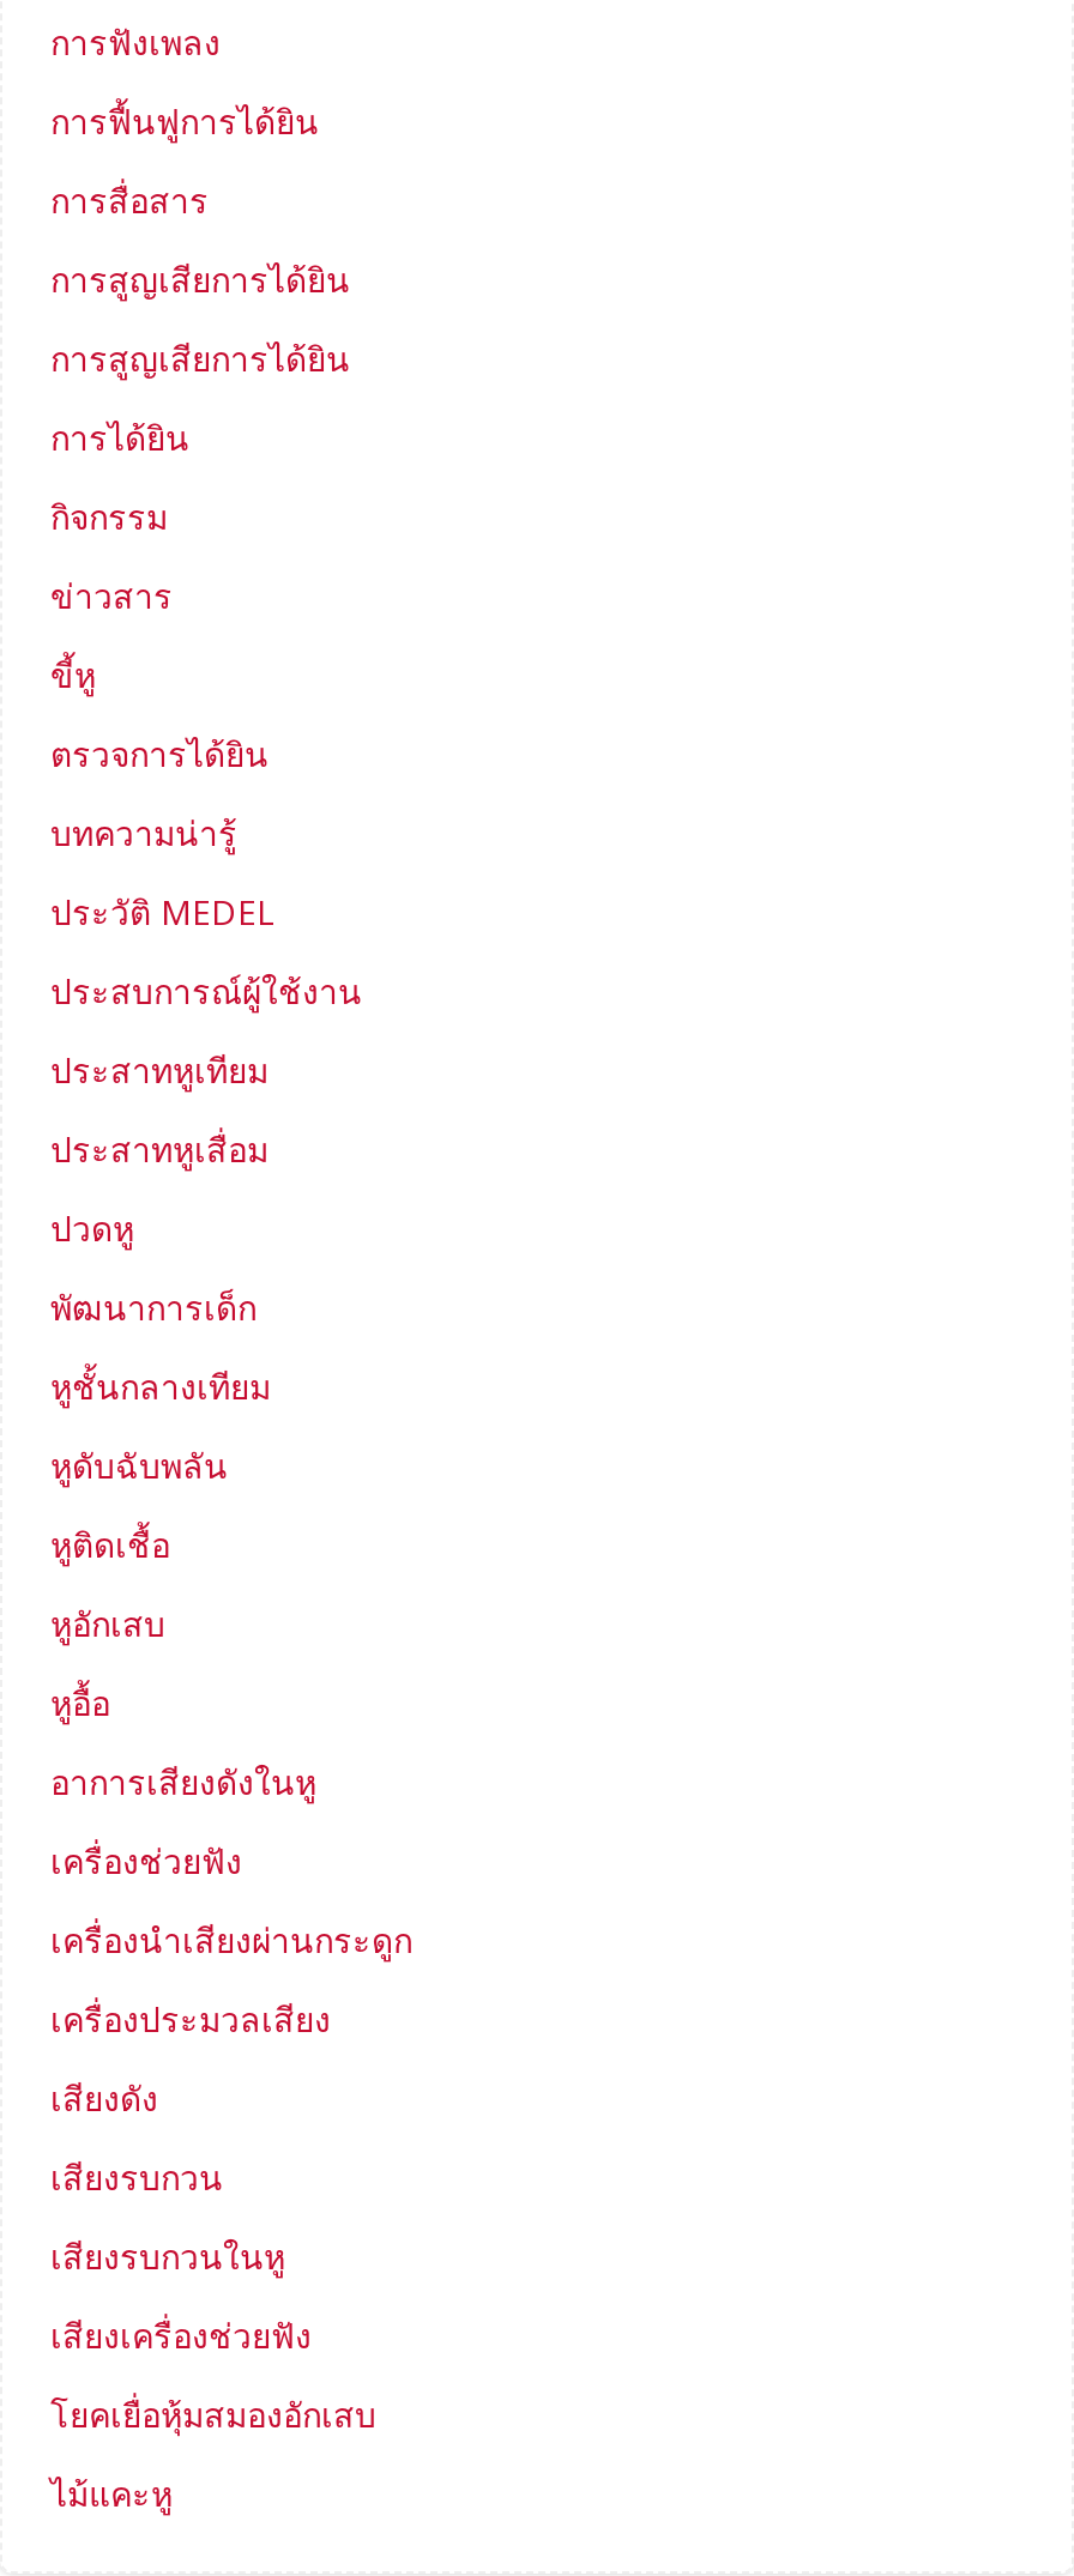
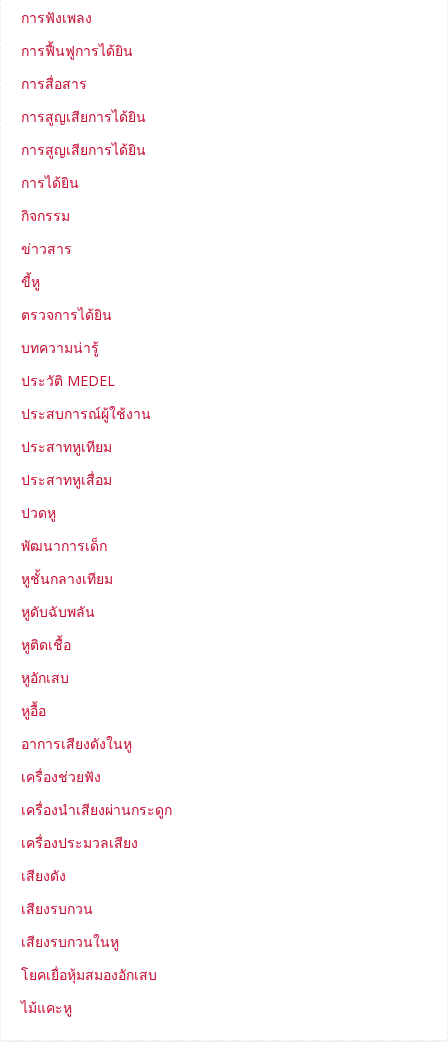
- เสียงเครื่องช่วยฟัง
